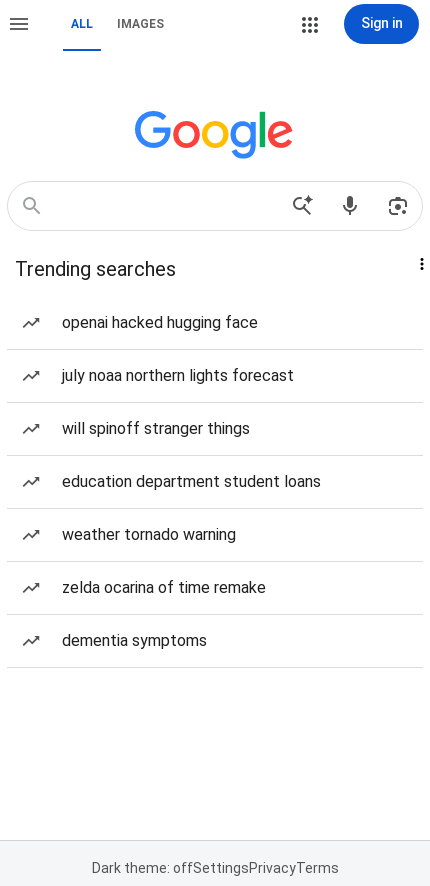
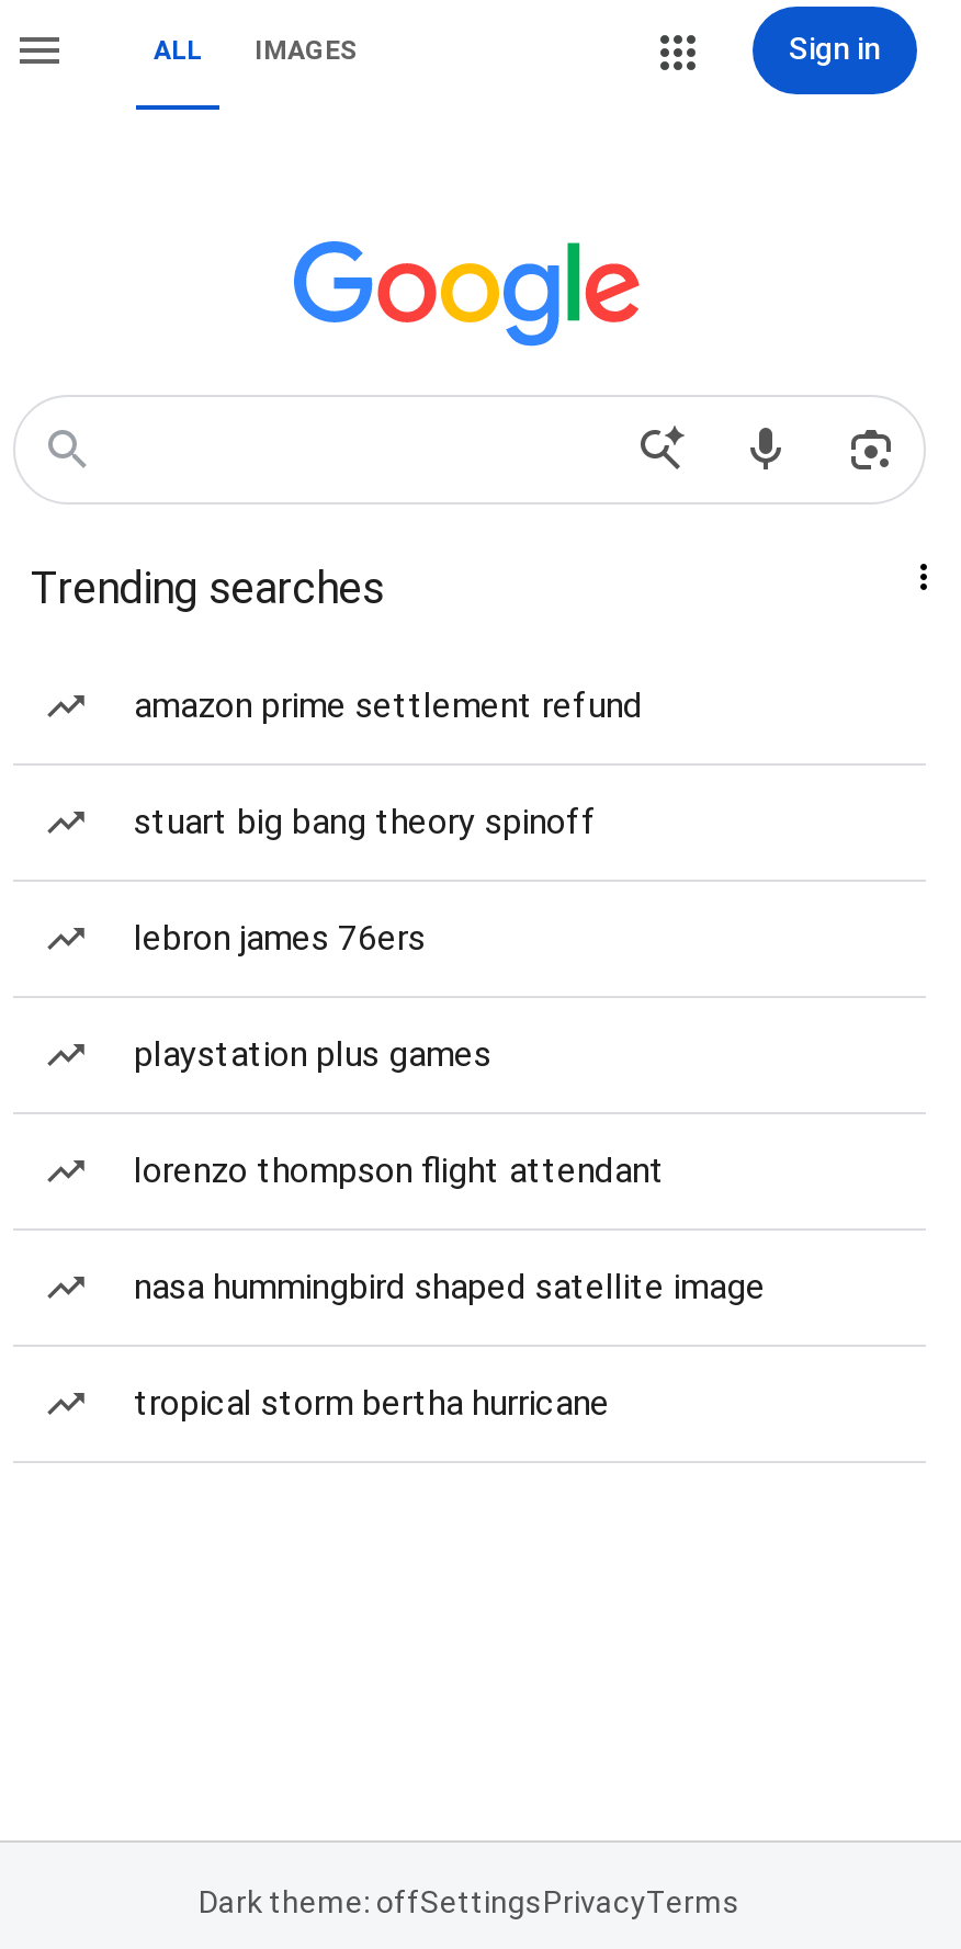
- openai hacked hugging face
+ amazon prime settlement refund

- july noaa northern lights forecast
+ stuart big bang theory spinoff

- will spinoff stranger things
+ lebron james 76ers

- education department student loans
+ playstation plus games

- weather tornado warning
+ lorenzo thompson flight attendant

- zelda ocarina of time remake
+ nasa hummingbird shaped satellite image

- dementia symptoms
+ tropical storm bertha hurricane
